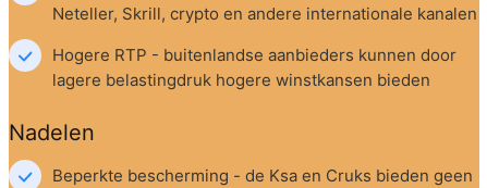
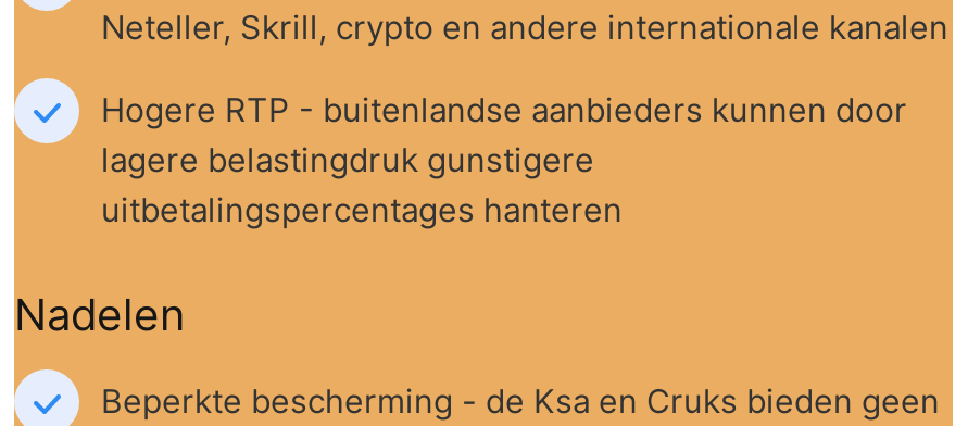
- lagere belastingdruk hogere winstkansen bieden
+ lagere belastingdruk gunstigere
+ uitbetalingspercentages hanteren
